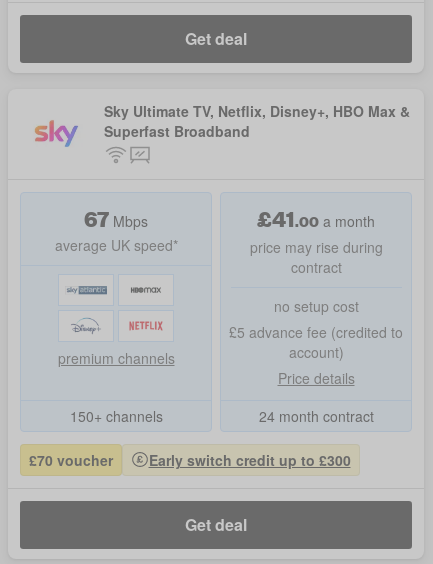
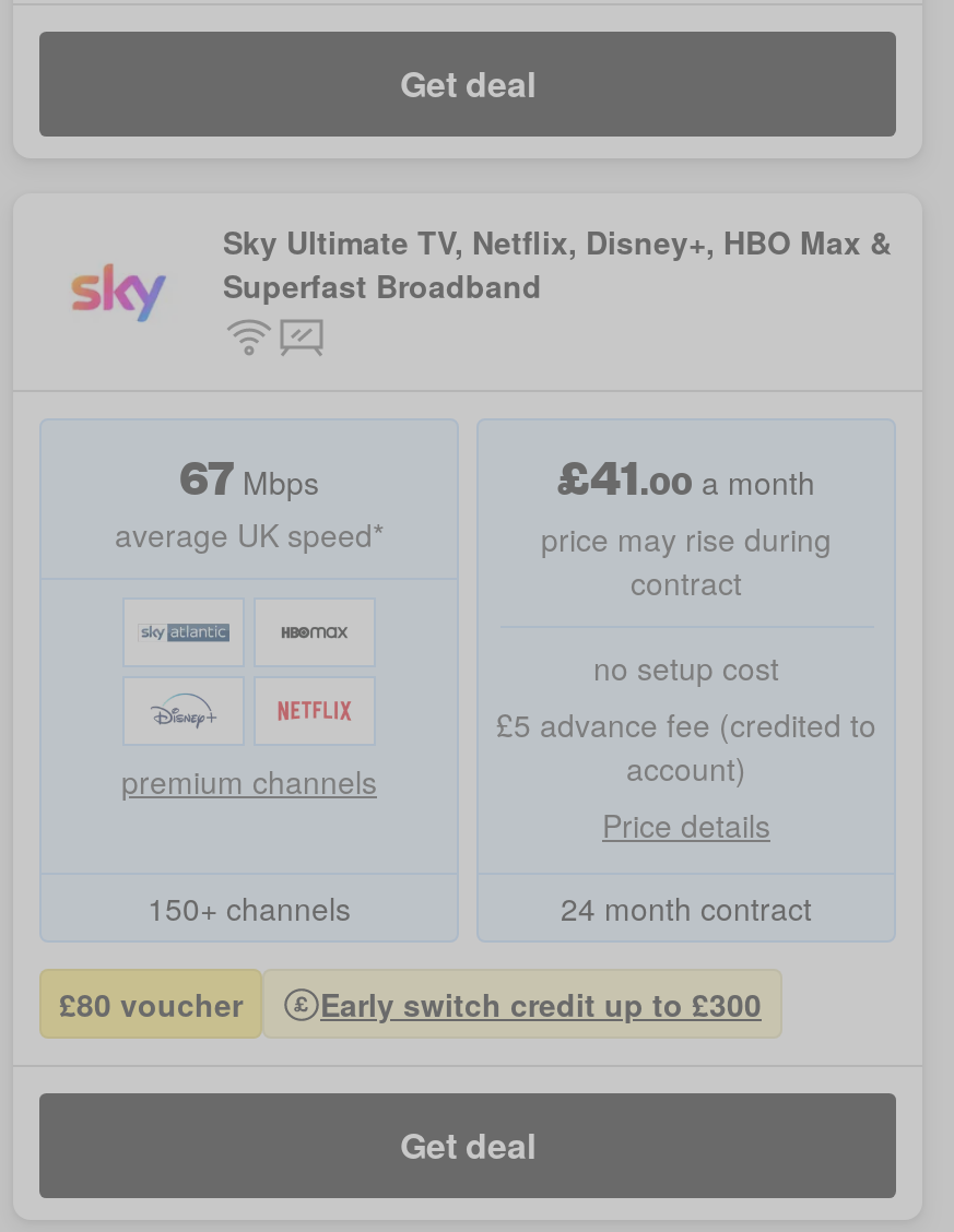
- £70 voucher Early switch credit up to £300
+ £80 voucher Early switch credit up to £300
